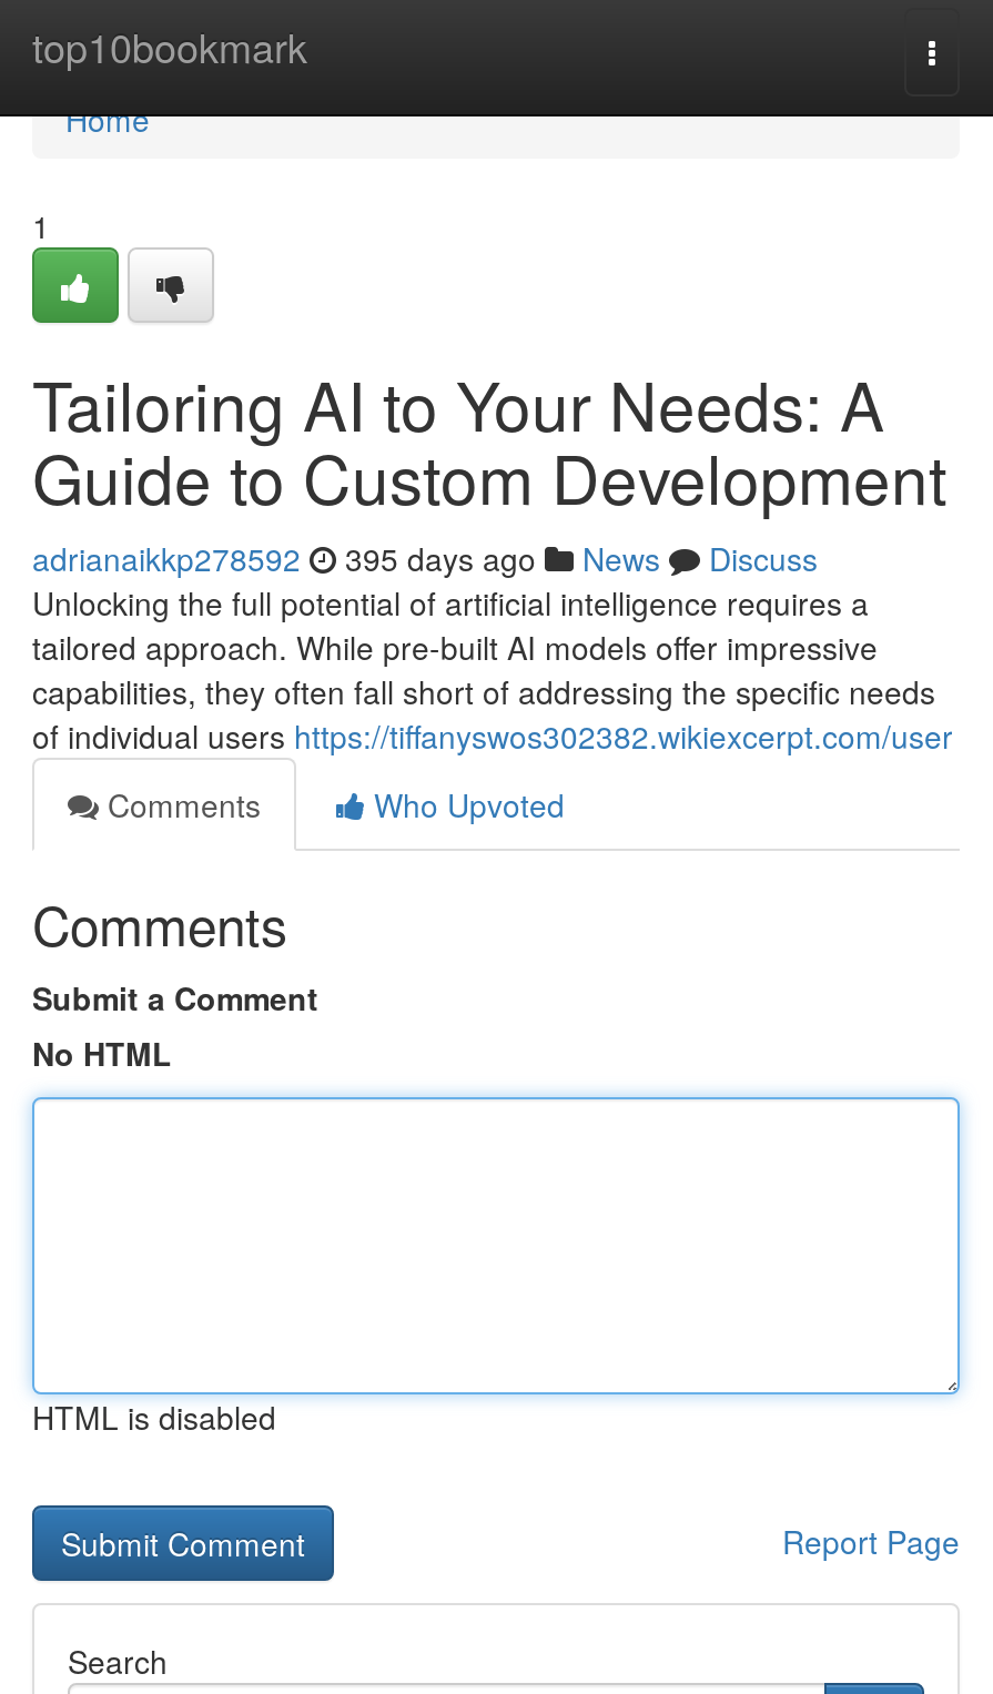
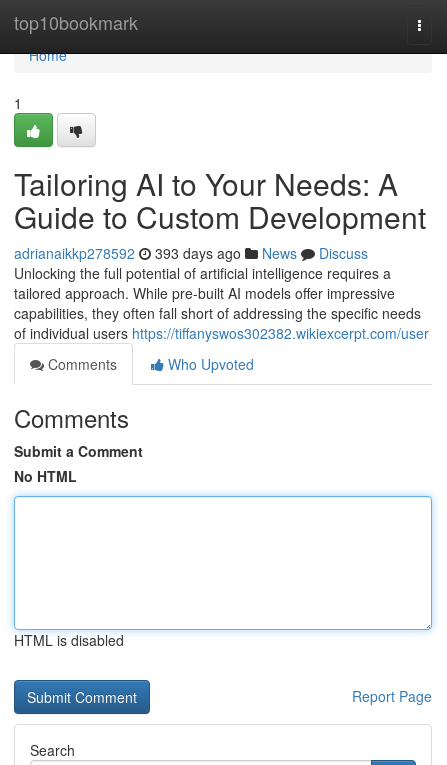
- adrianaikkp278592 395 days ago News Discuss
+ adrianaikkp278592 393 days ago News Discuss
